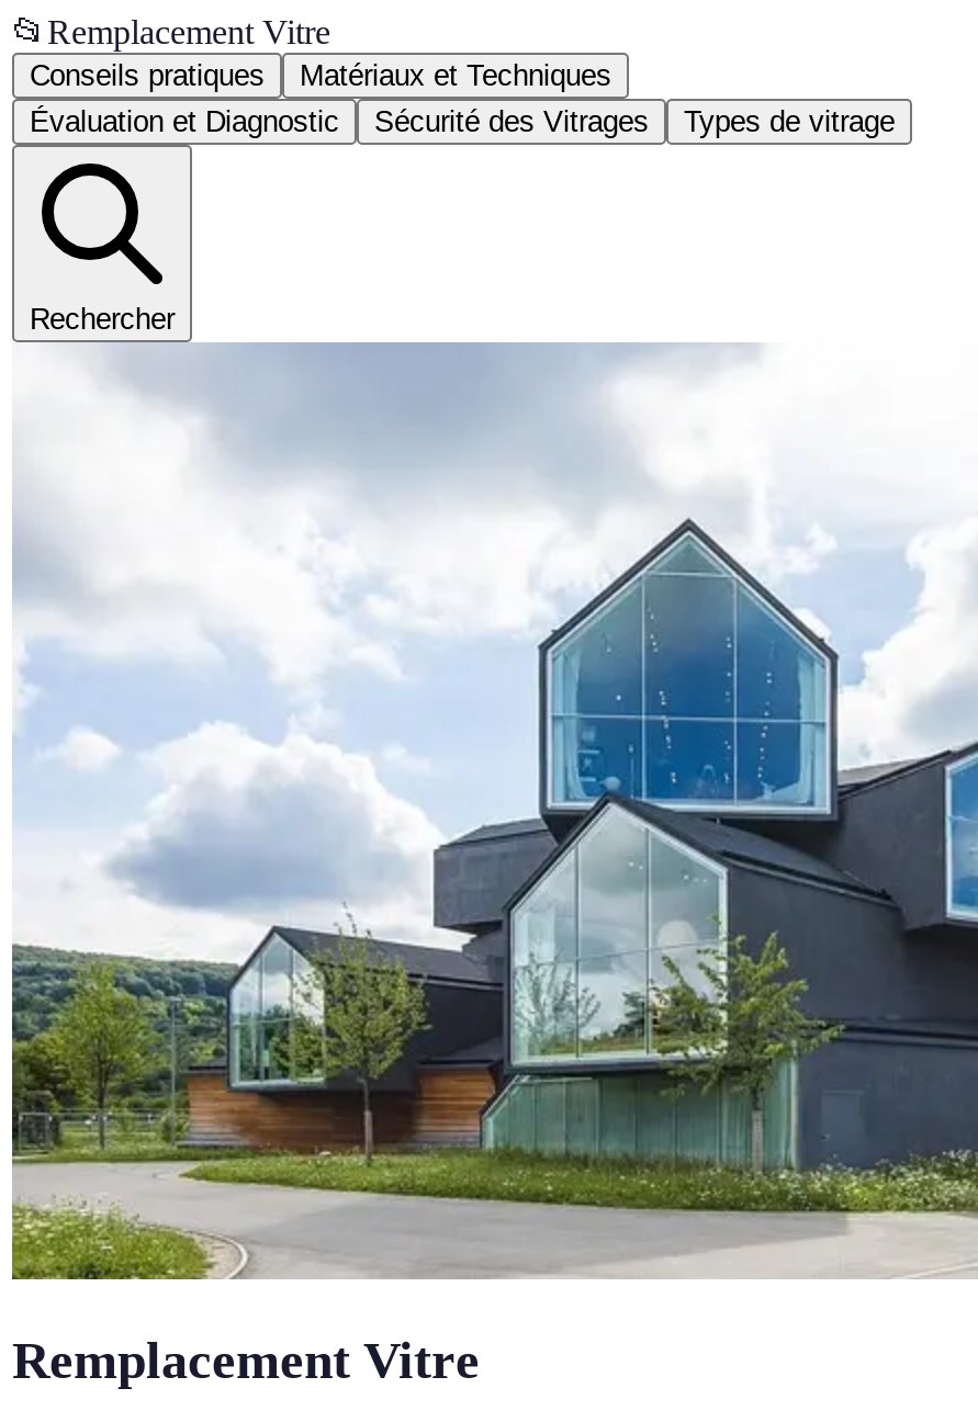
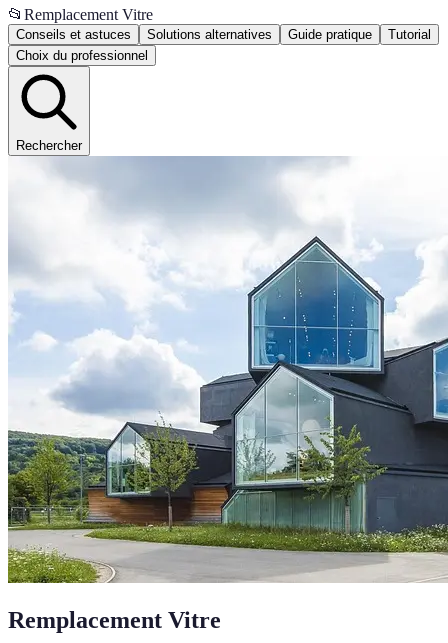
- Conseils pratiques
- Matériaux et Techniques
- Évaluation et Diagnostic
- Sécurité des Vitrages
- Types de vitrage
+ Conseils et astuces
+ Solutions alternatives
+ Guide pratique
+ Tutorial
+ Choix du professionnel
